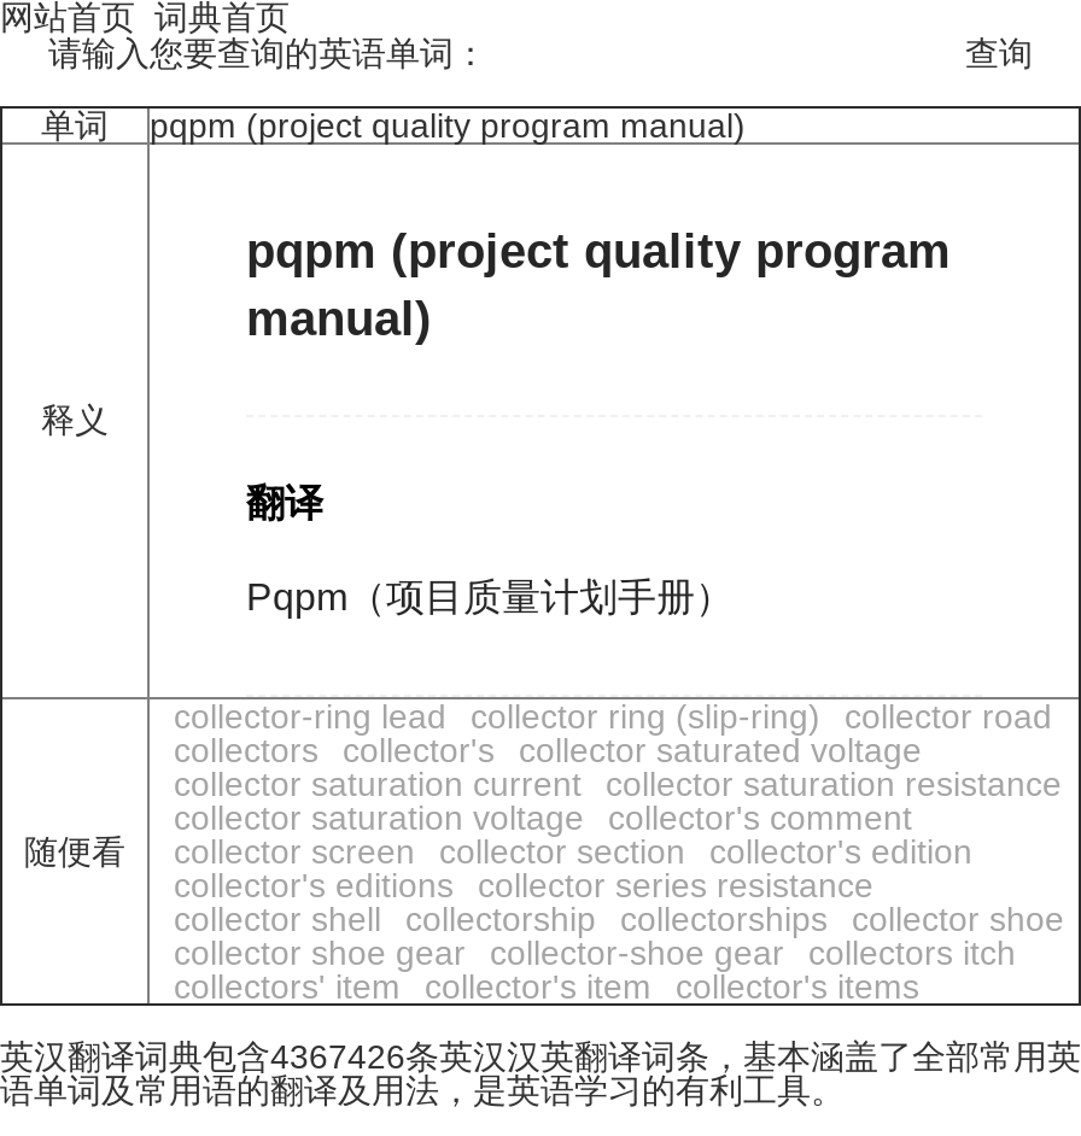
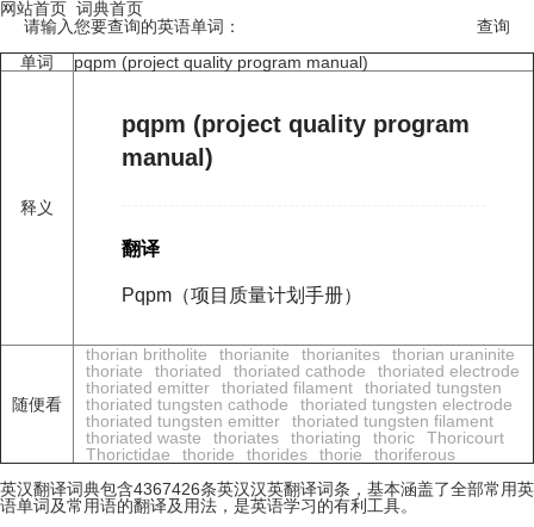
- collector-ring lead
- collector ring (slip-ring)
- collector road
- collectors
- collector's
- collector saturated voltage
- collector saturation current
- collector saturation resistance
- collector saturation voltage
- collector's comment
- collector screen
- collector section
- collector's edition
- collector's editions
- collector series resistance
- collector shell
- collectorship
- collectorships
- collector shoe
- collector shoe gear
- collector-shoe gear
- collectors itch
- collectors' item
- collector's item
- collector's items
+ thorian britholite
+ thorianite
+ thorianites
+ thorian uraninite
+ thoriate
+ thoriated
+ thoriated cathode
+ thoriated electrode
+ thoriated emitter
+ thoriated filament
+ thoriated tungsten
+ thoriated tungsten cathode
+ thoriated tungsten electrode
+ thoriated tungsten emitter
+ thoriated tungsten filament
+ thoriated waste
+ thoriates
+ thoriating
+ thoric
+ Thoricourt
+ Thorictidae
+ thoride
+ thorides
+ thorie
+ thoriferous
